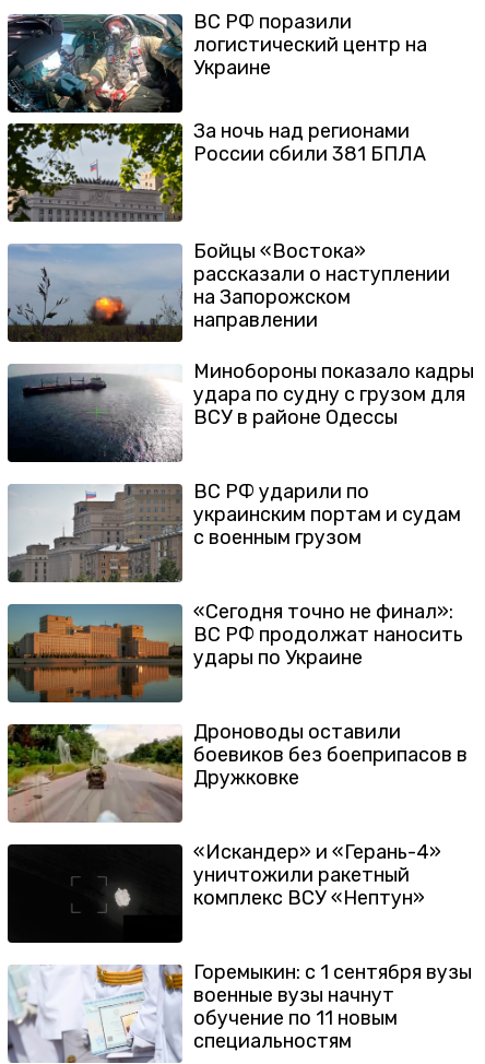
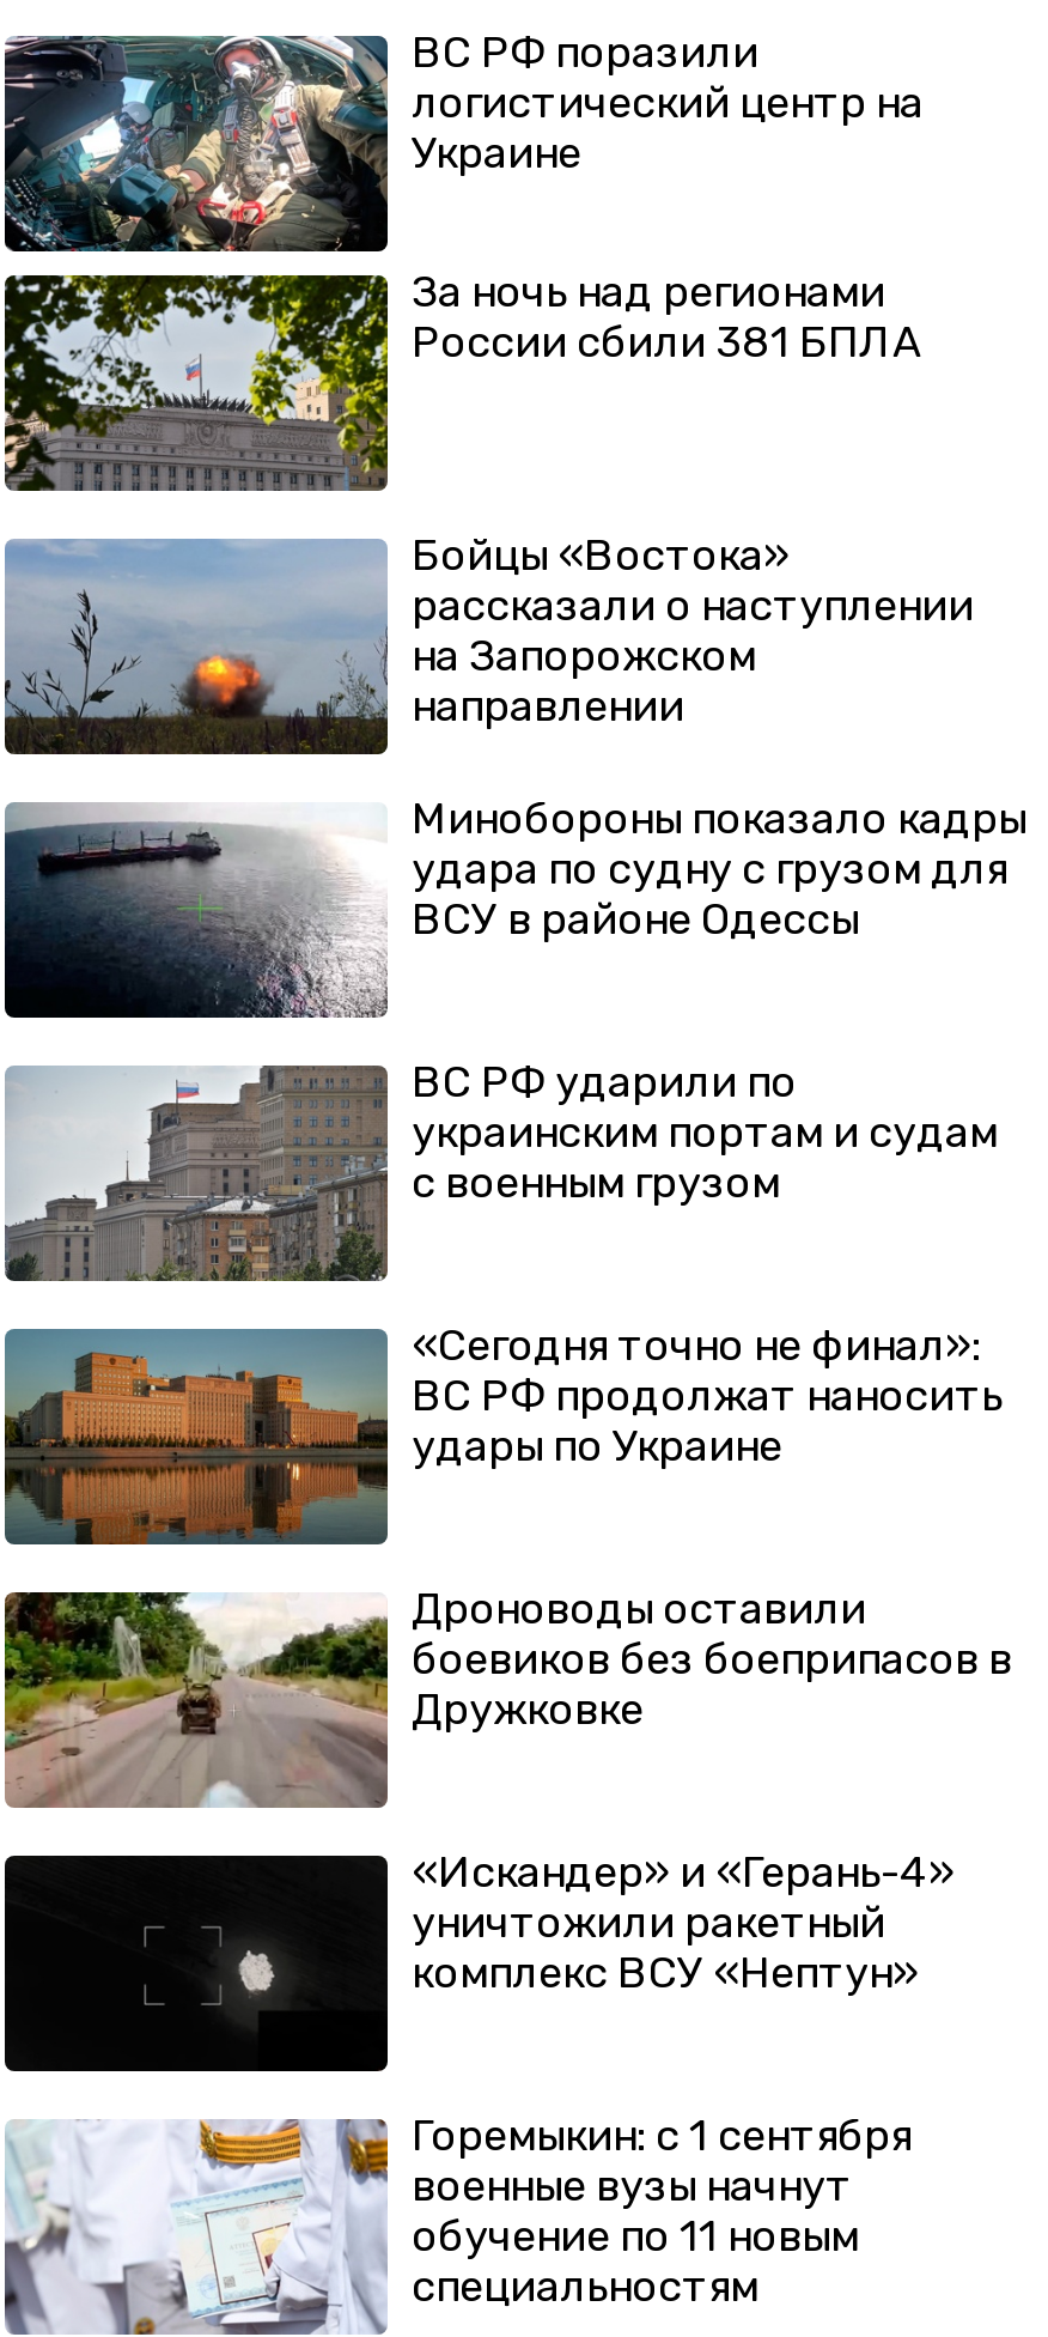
- Горемыкин: с 1 сентября вузы
+ Горемыкин: с 1 сентября
